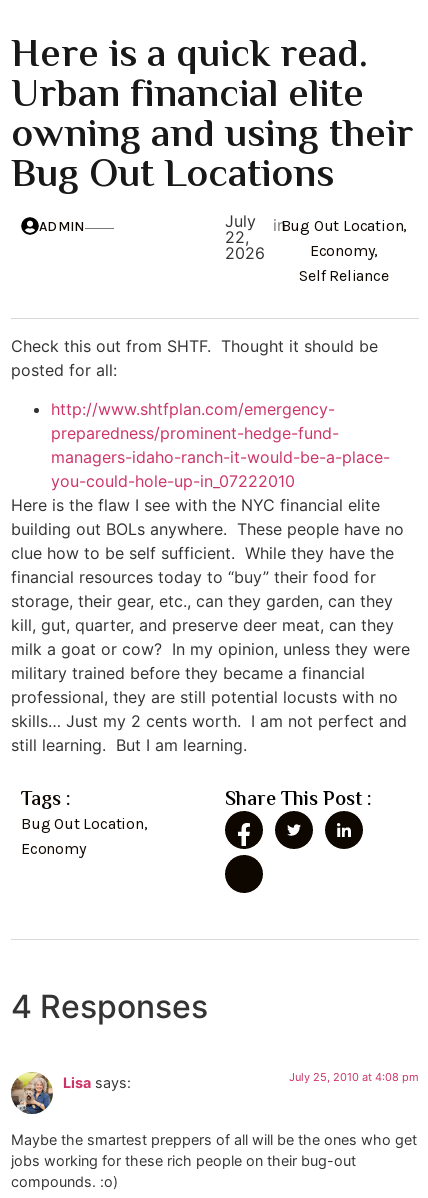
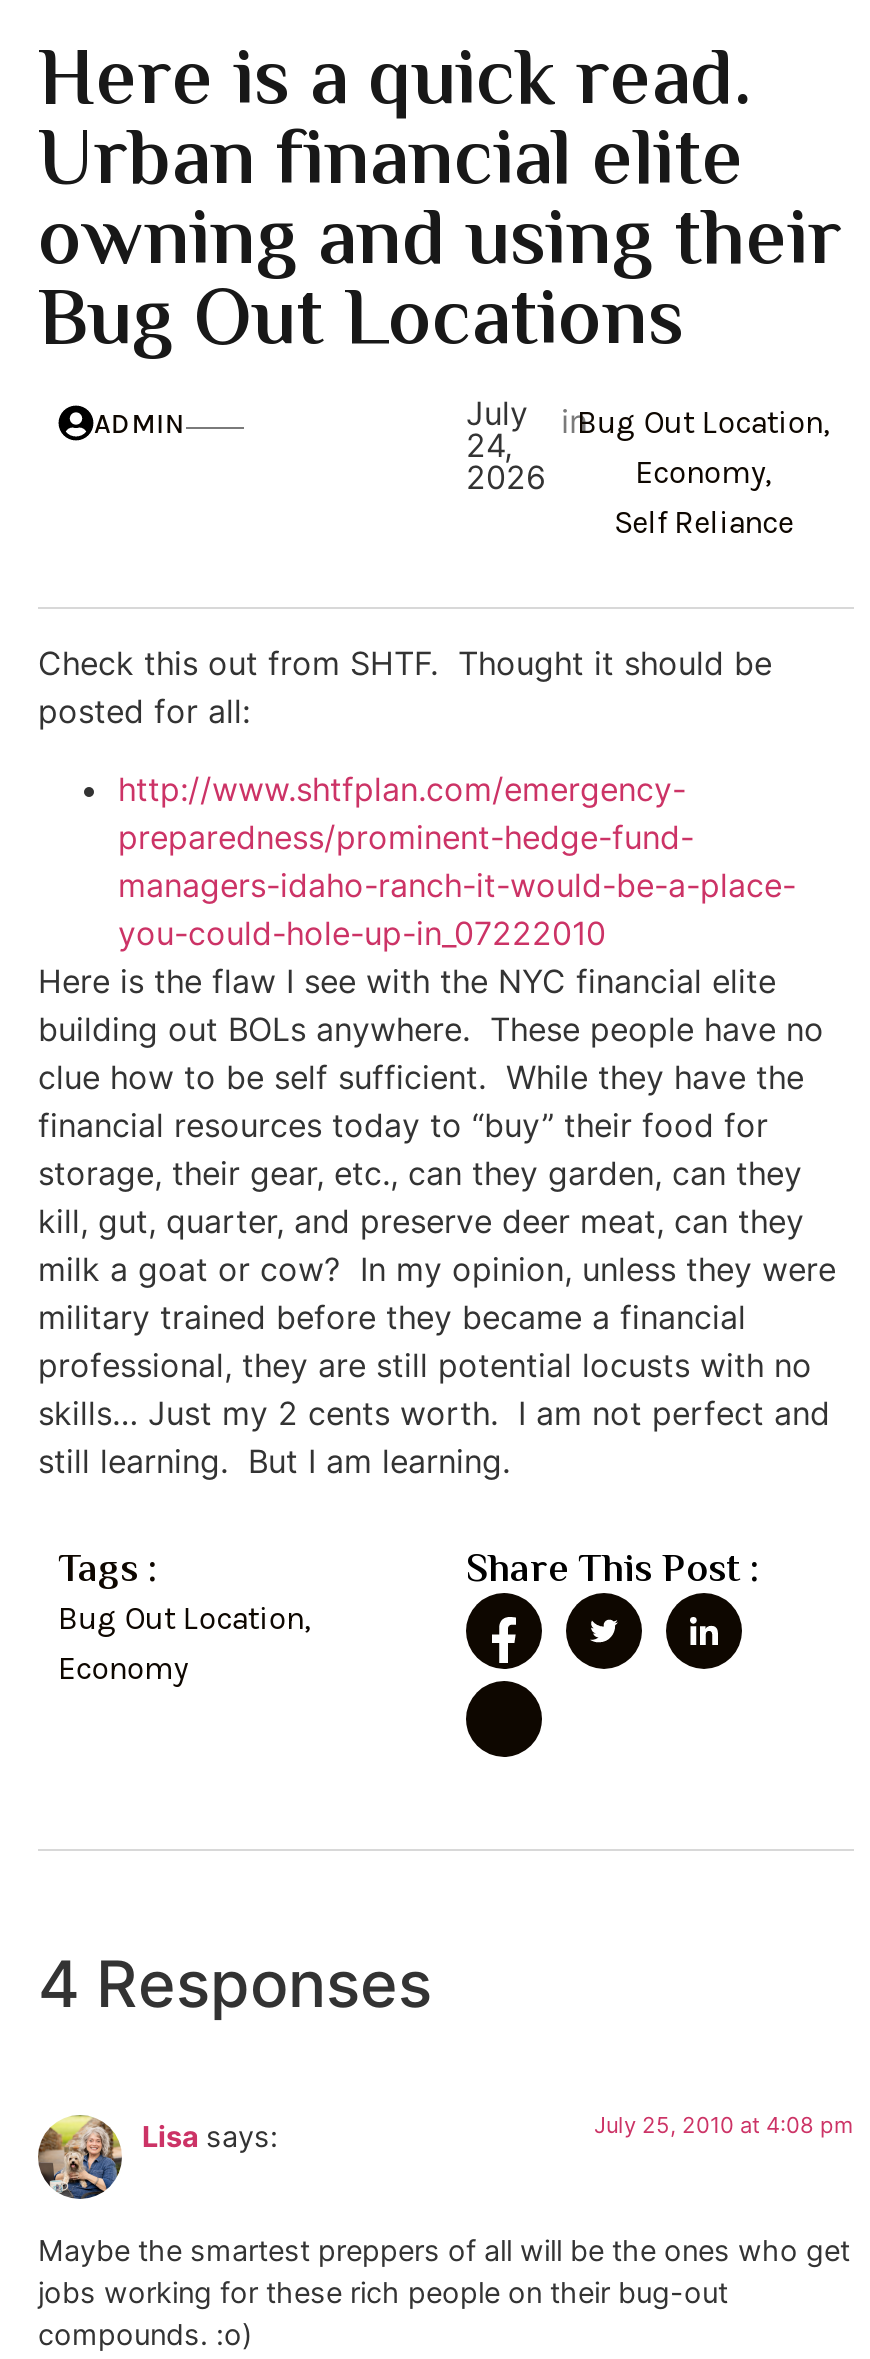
- 22,
+ 24,
